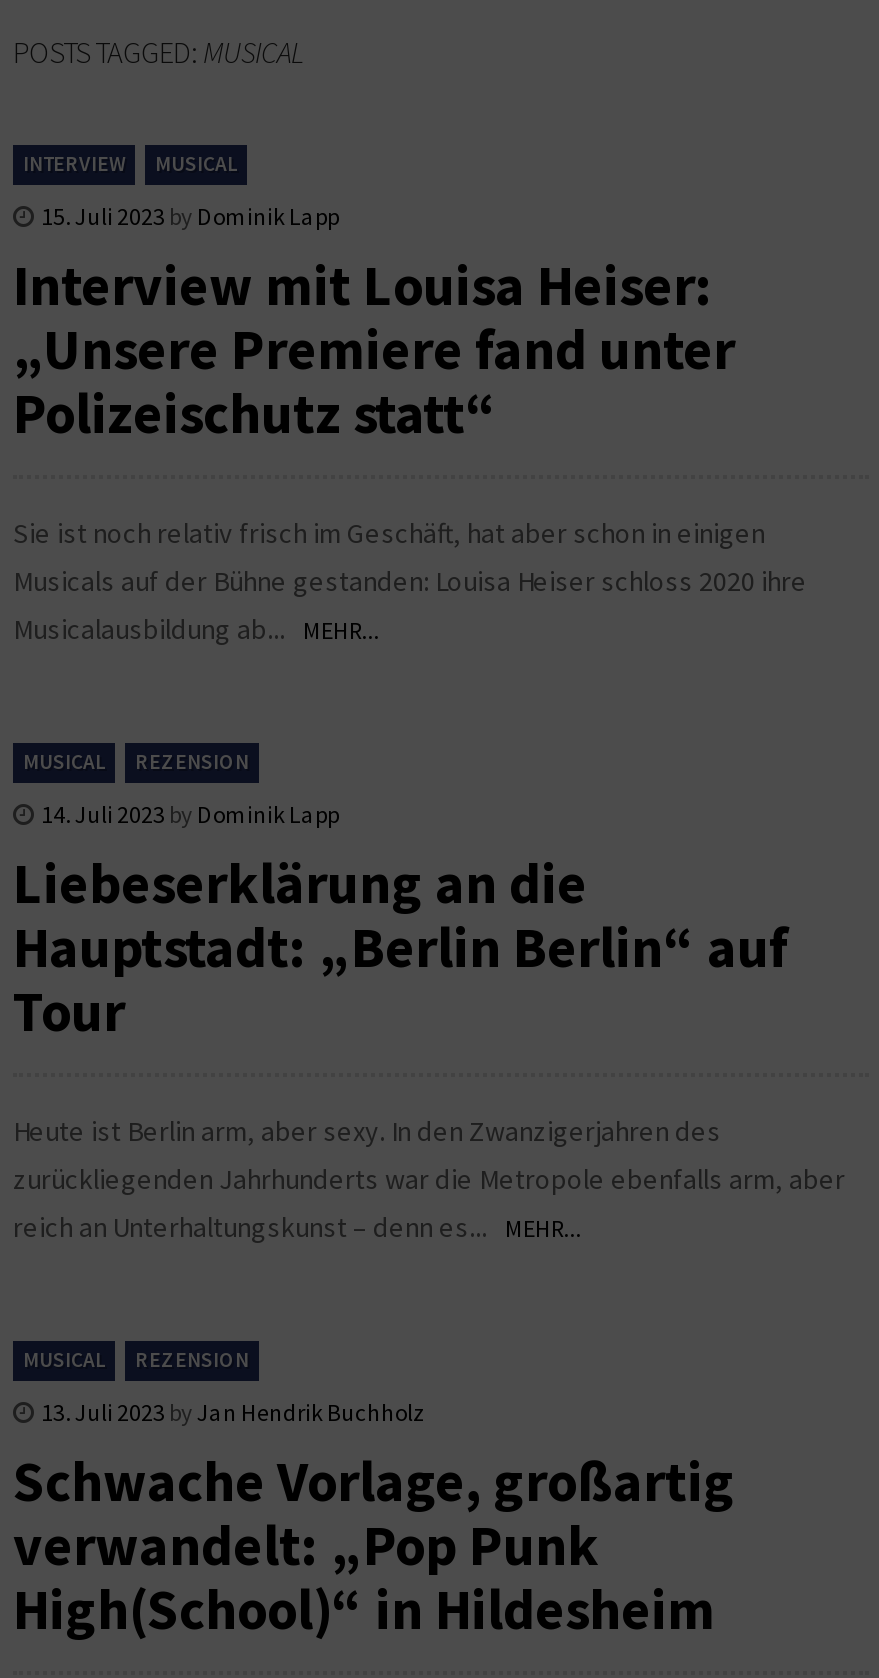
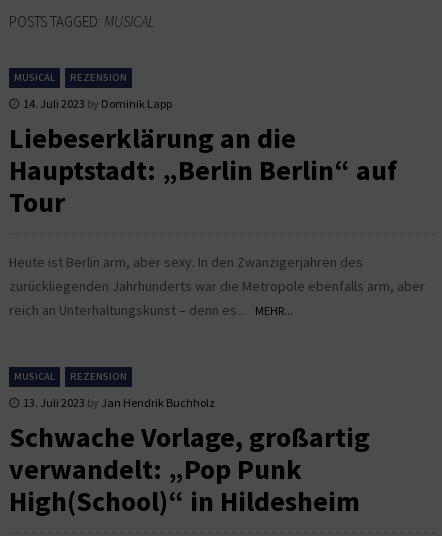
- INTERVIEW
- MUSICAL
- 15. Juli 2023 by Dominik Lapp
- Interview mit Louisa Heiser:
- „Unsere Premiere fand unter
- Polizeischutz statt“
- Sie ist noch relativ frisch im Geschäft, hat aber schon in einigen
- Musicals auf der Bühne gestanden: Louisa Heiser schloss 2020 ihre
- Musicalausbildung ab... MEHR...
